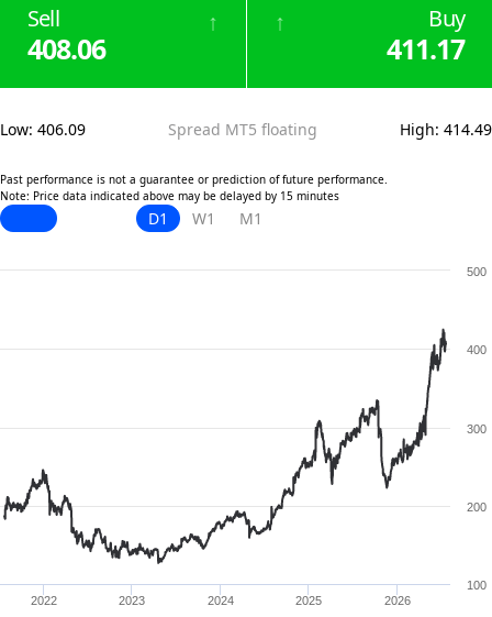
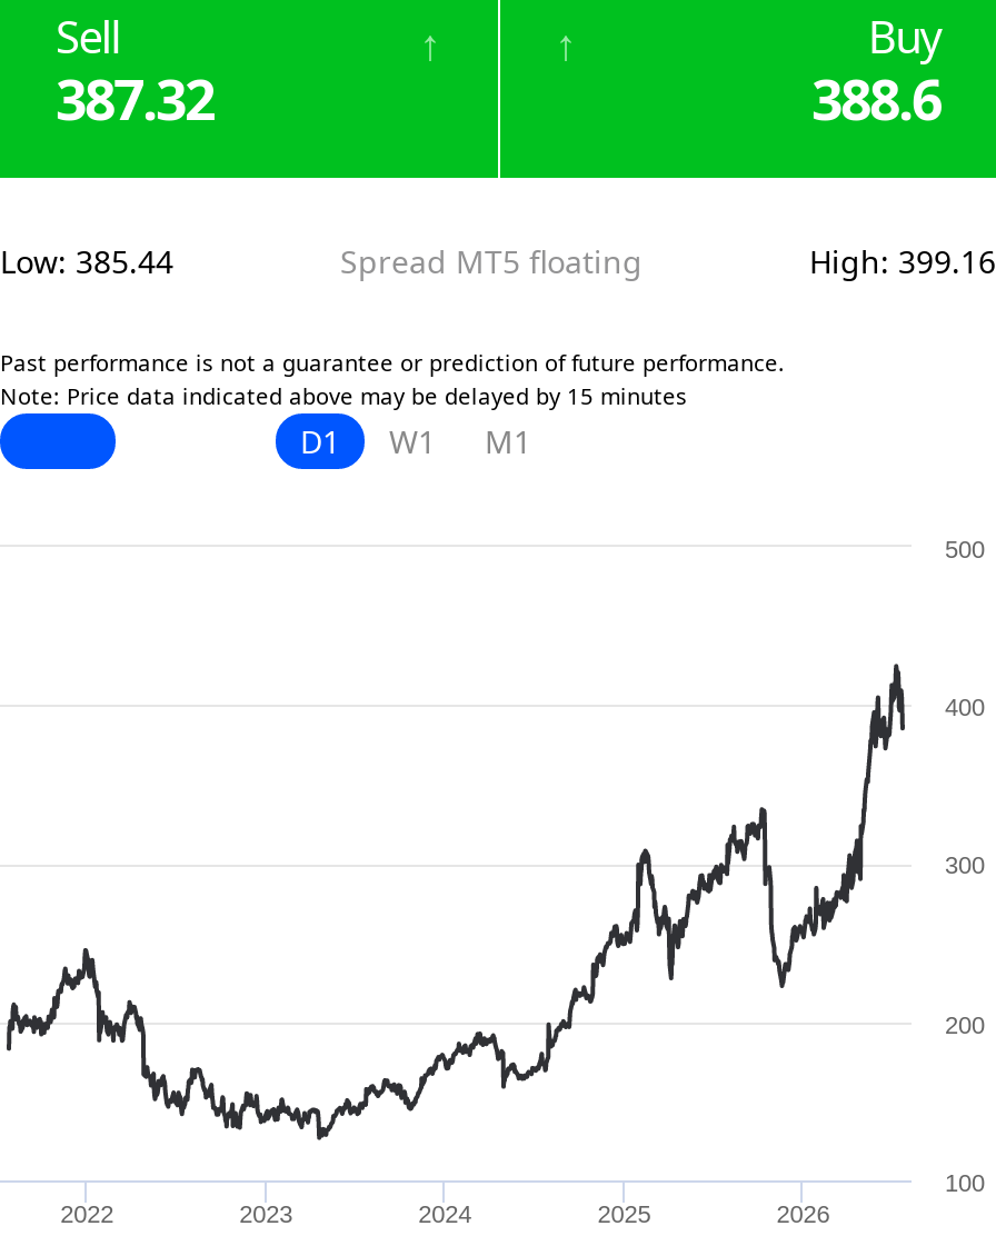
- 408.06
+ 387.32

- 411.17
+ 388.6

- Low: 406.09
+ Low: 385.44

- High: 414.49
+ High: 399.16
